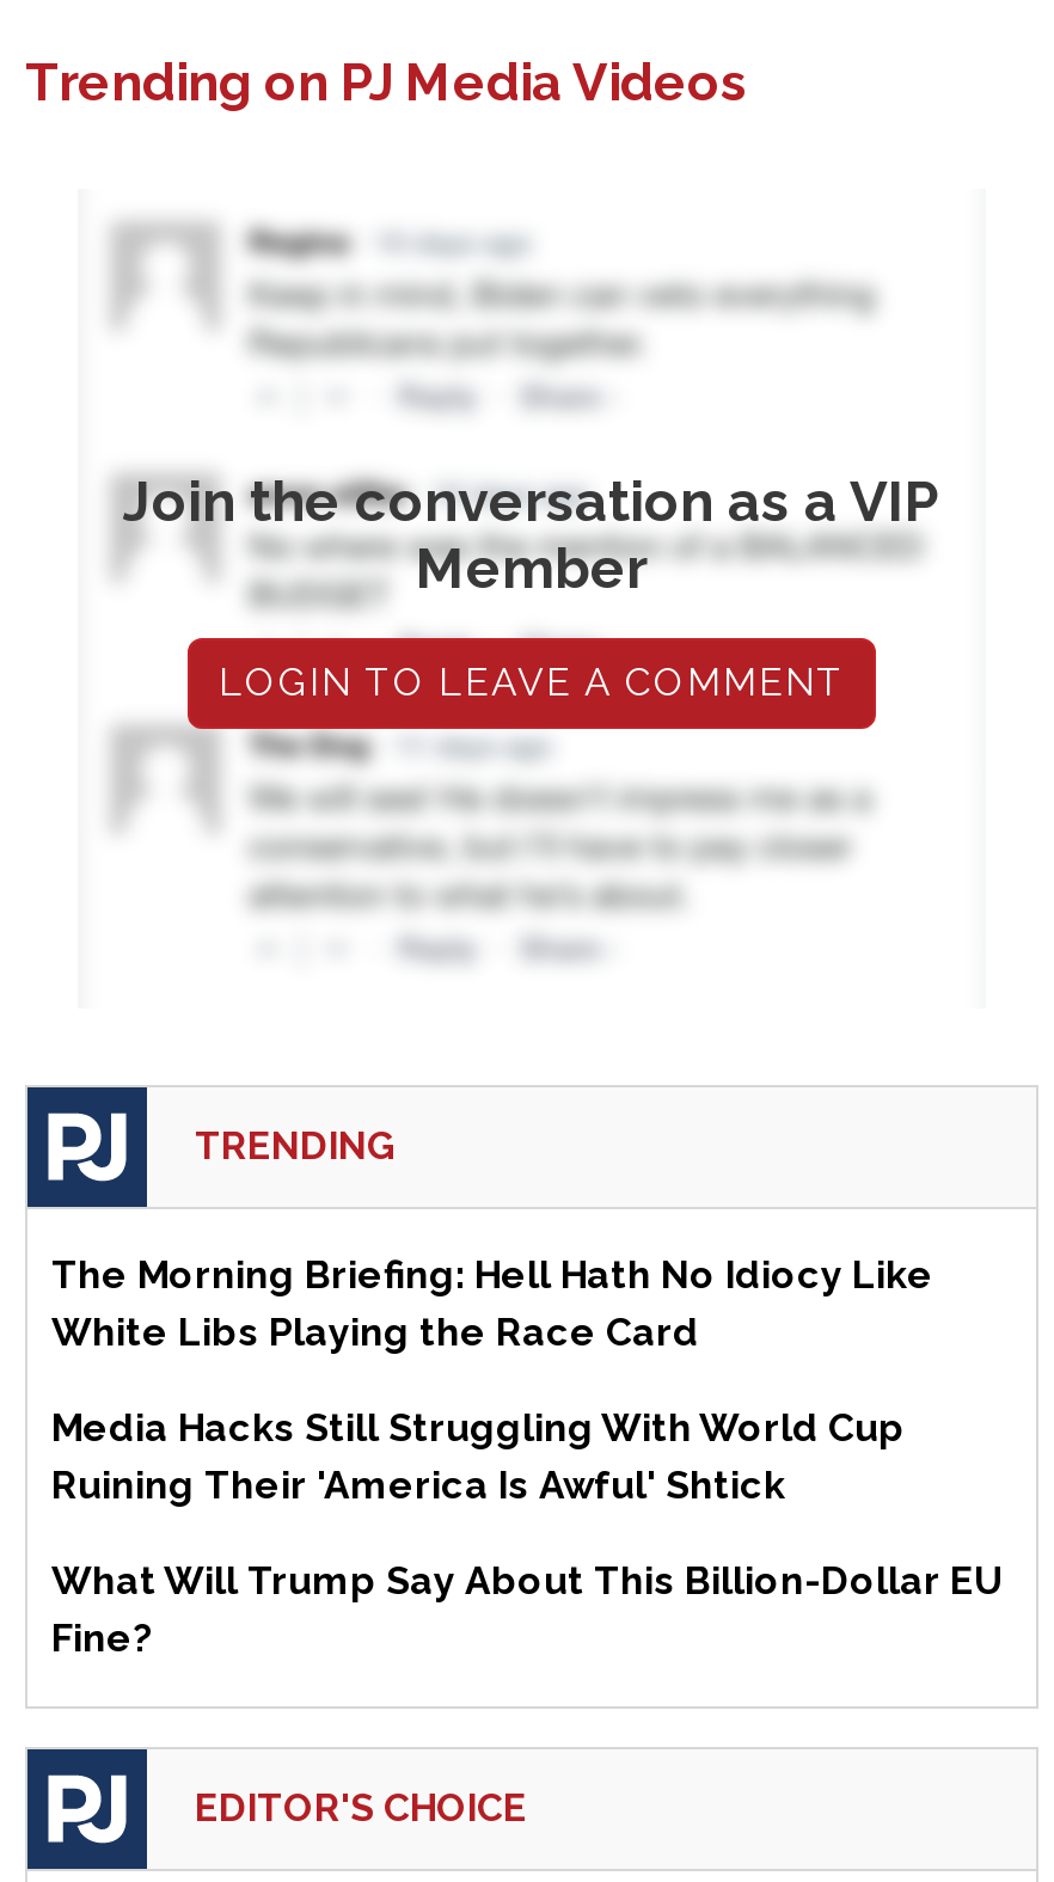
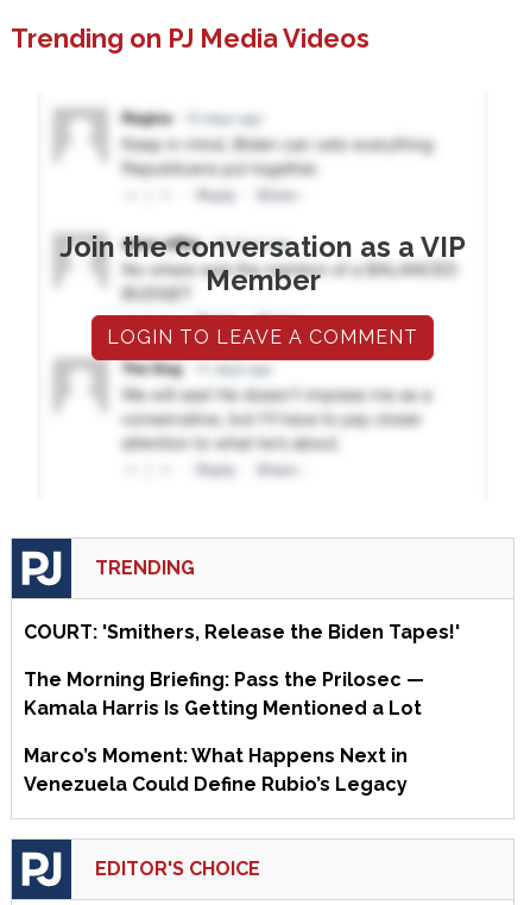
- The Morning Briefing: Hell Hath No Idiocy Like
- White Libs Playing the Race Card
+ COURT: 'Smithers, Release the Biden Tapes!'

- Media Hacks Still Struggling With World Cup
- Ruining Their 'America Is Awful' Shtick
+ The Morning Briefing: Pass the Prilosec —
+ Kamala Harris Is Getting Mentioned a Lot

- What Will Trump Say About This Billion-Dollar EU
- Fine?
+ Marco’s Moment: What Happens Next in
+ Venezuela Could Define Rubio’s Legacy
